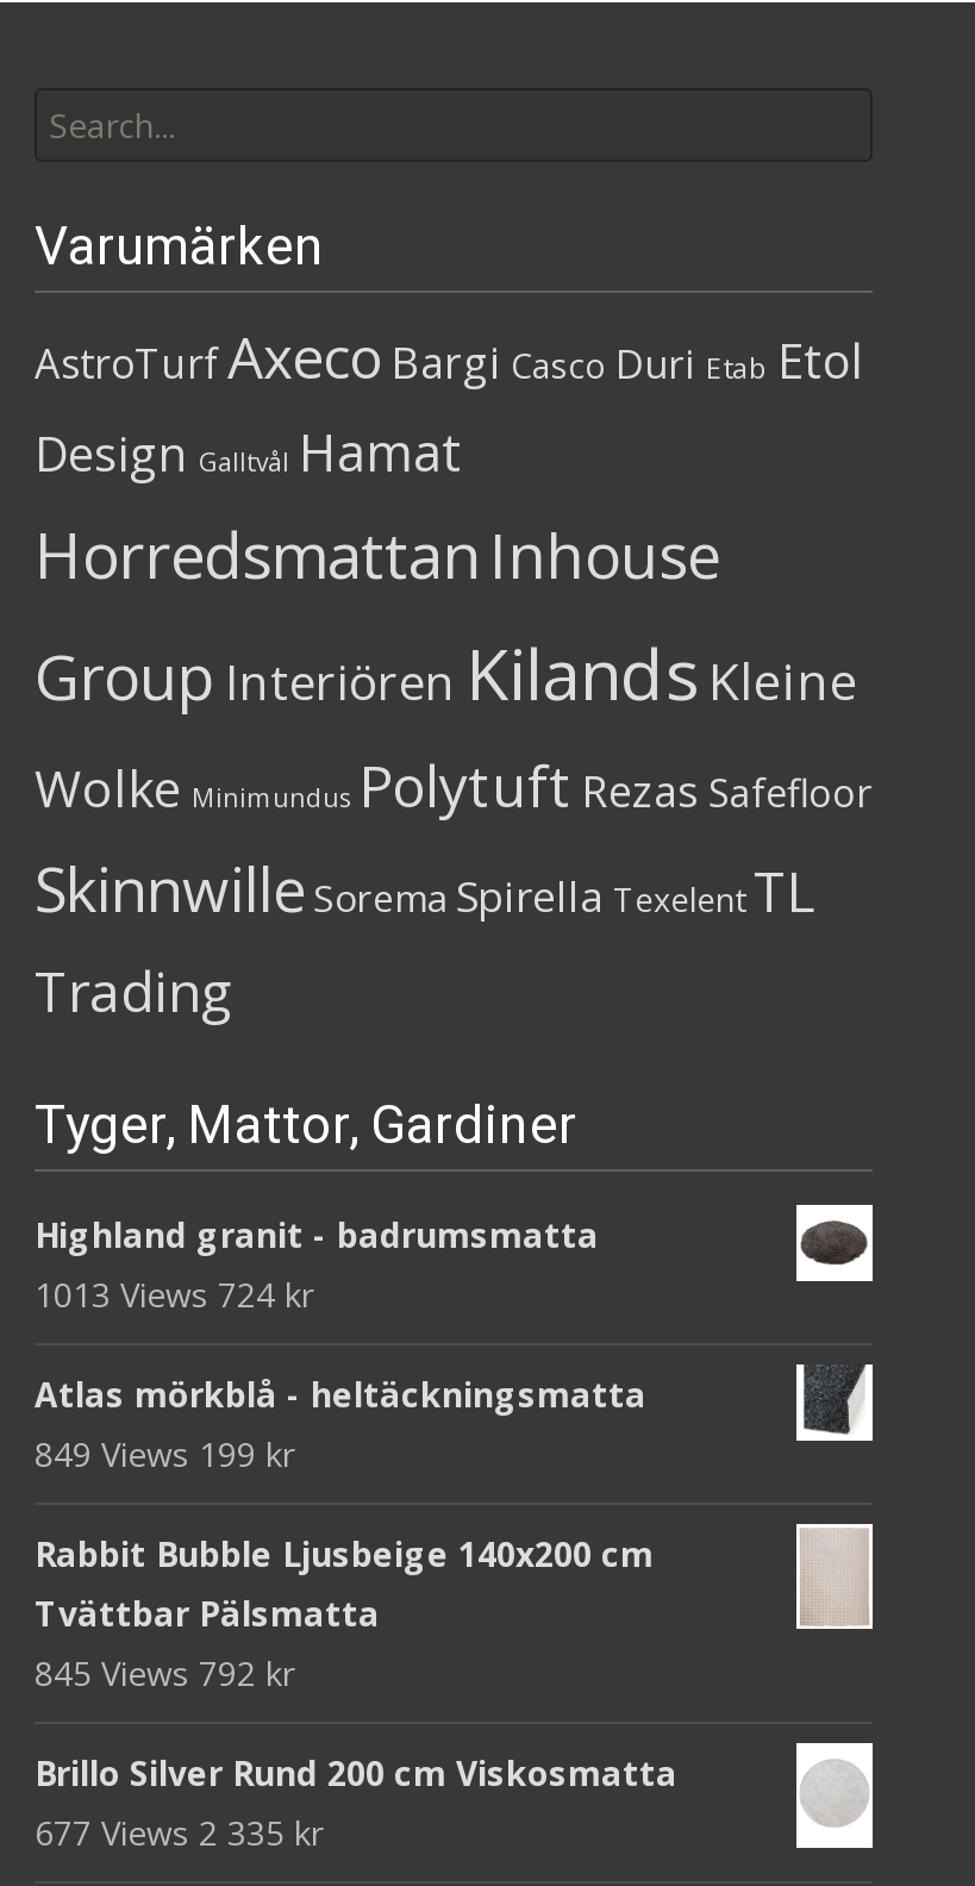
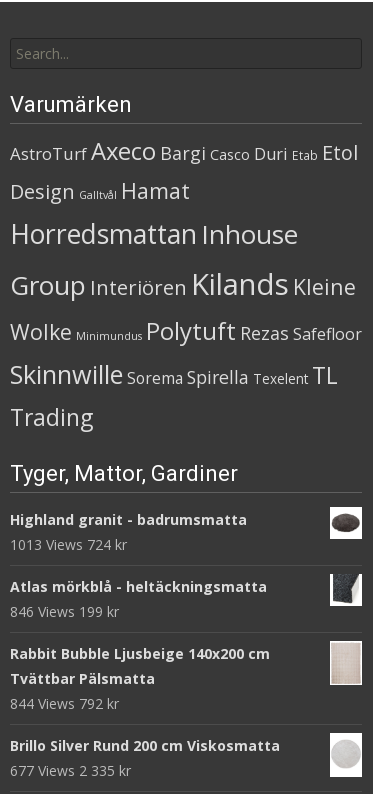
- 849 Views 199 kr
+ 846 Views 199 kr

- 845 Views 792 kr
+ 844 Views 792 kr
